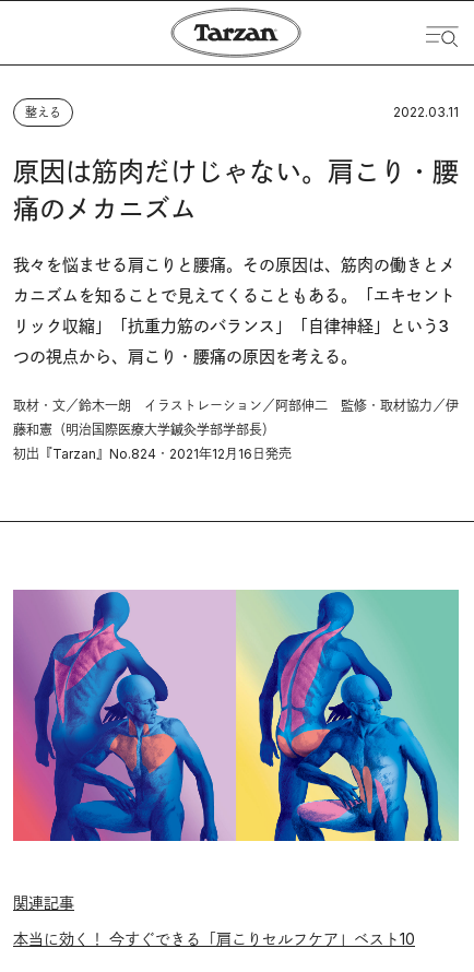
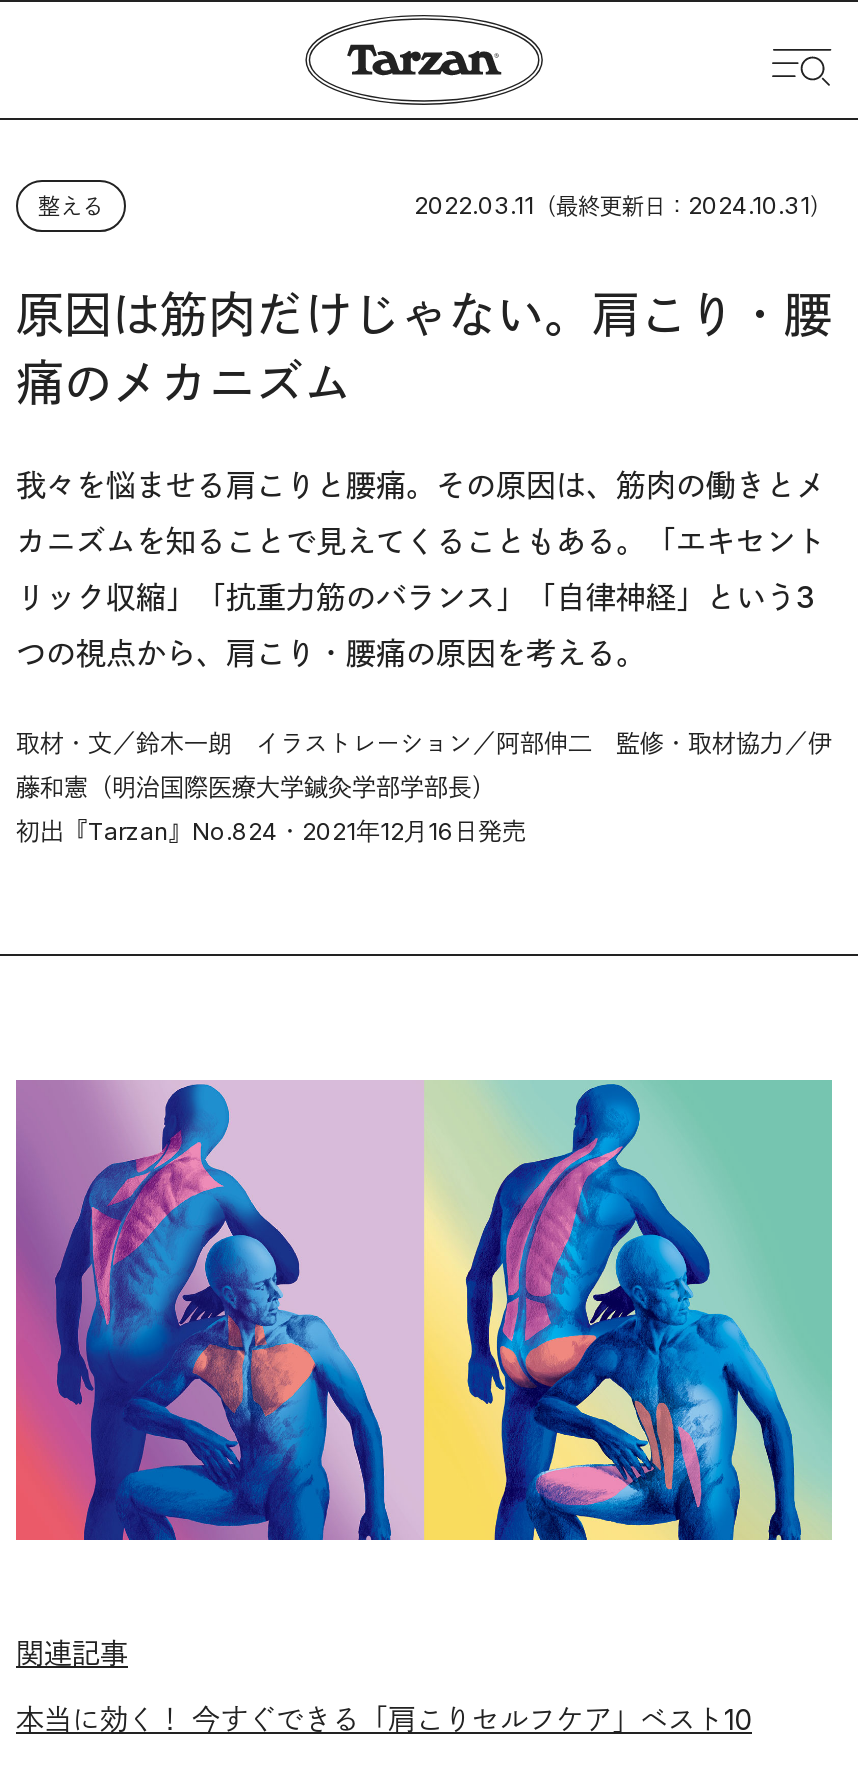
- 2022.03.11
+ 2022.03.11（最終更新日：2024.10.31）
